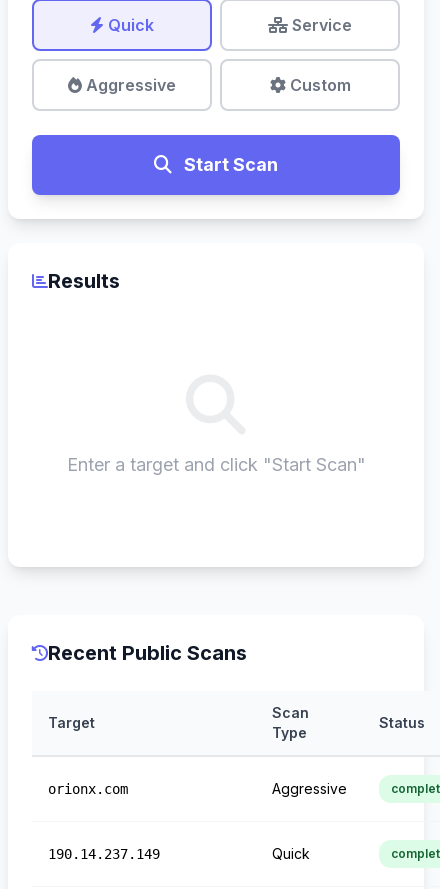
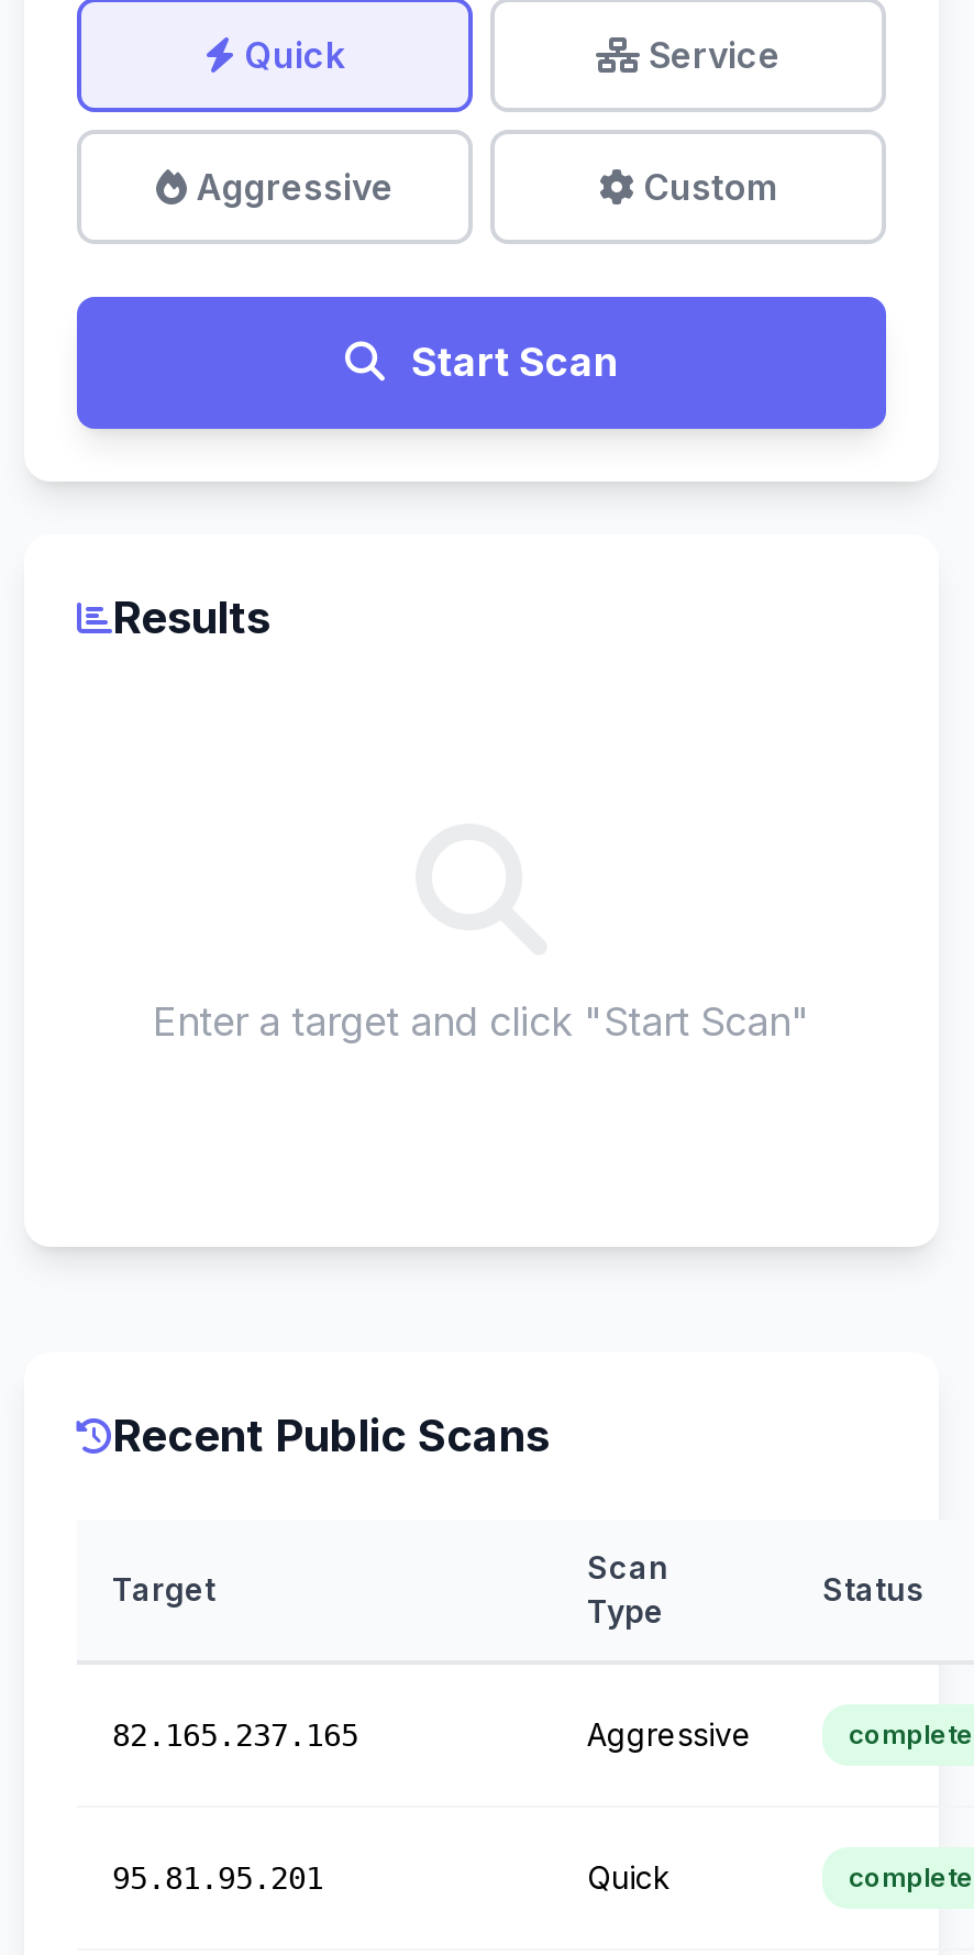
- orionx.com
+ 82.165.237.165

- 190.14.237.149
+ 95.81.95.201
